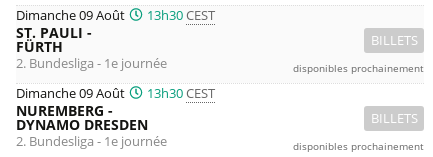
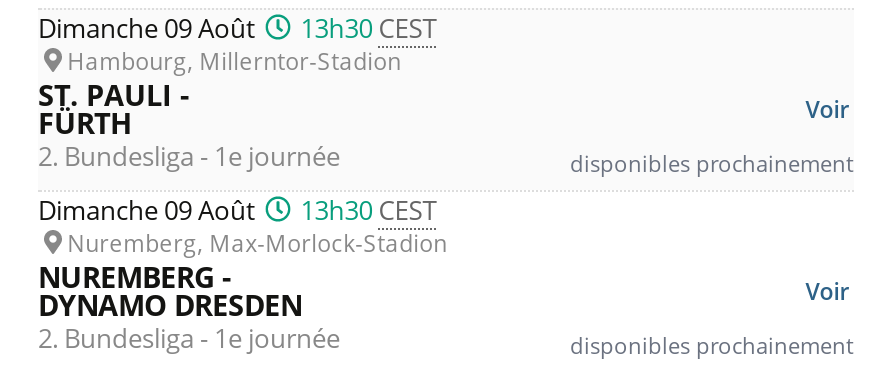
- BILLETS
+ Hambourg, Millerntor-Stadion
+ Voir

- BILLETS
+ Nuremberg, Max-Morlock-Stadion
+ Voir
